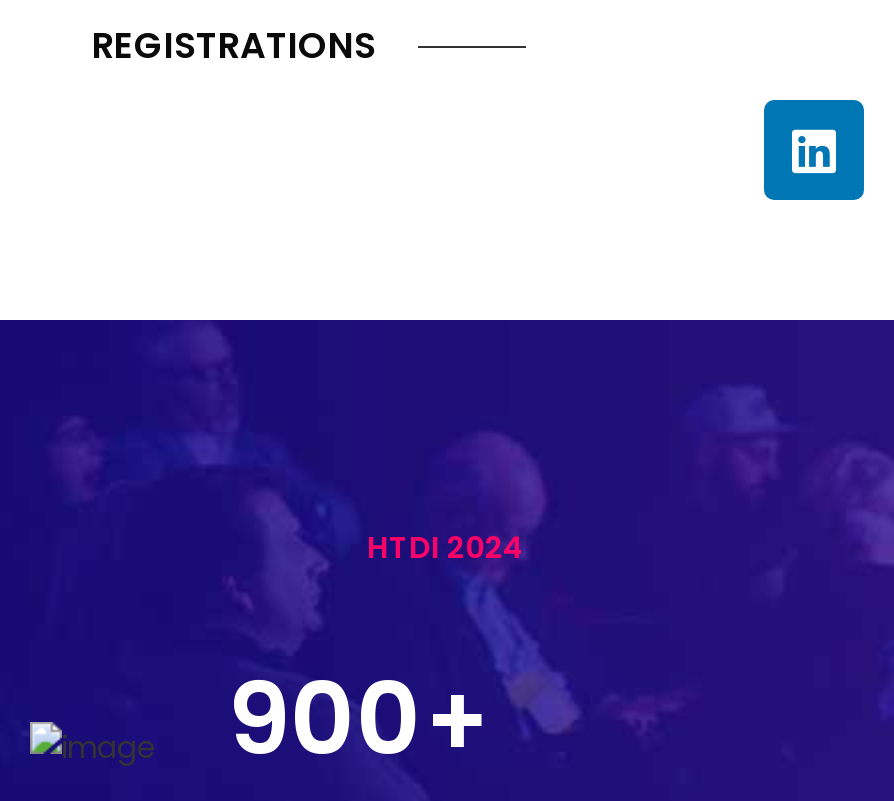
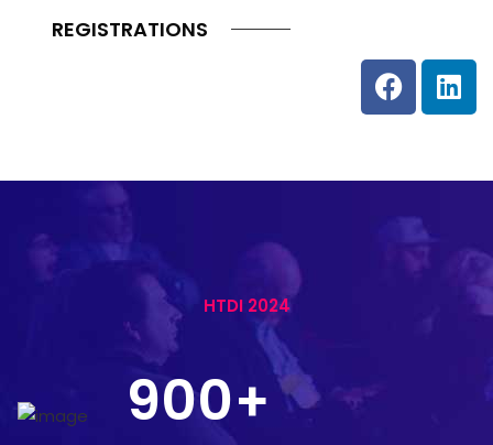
+ [image]
